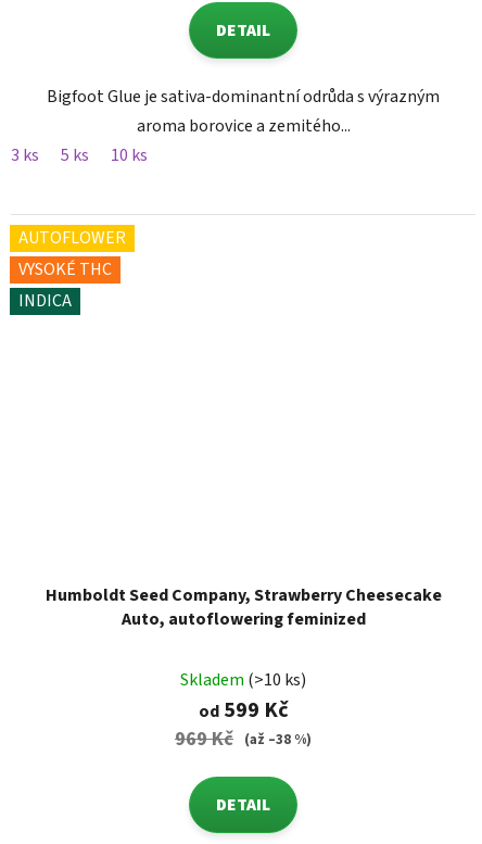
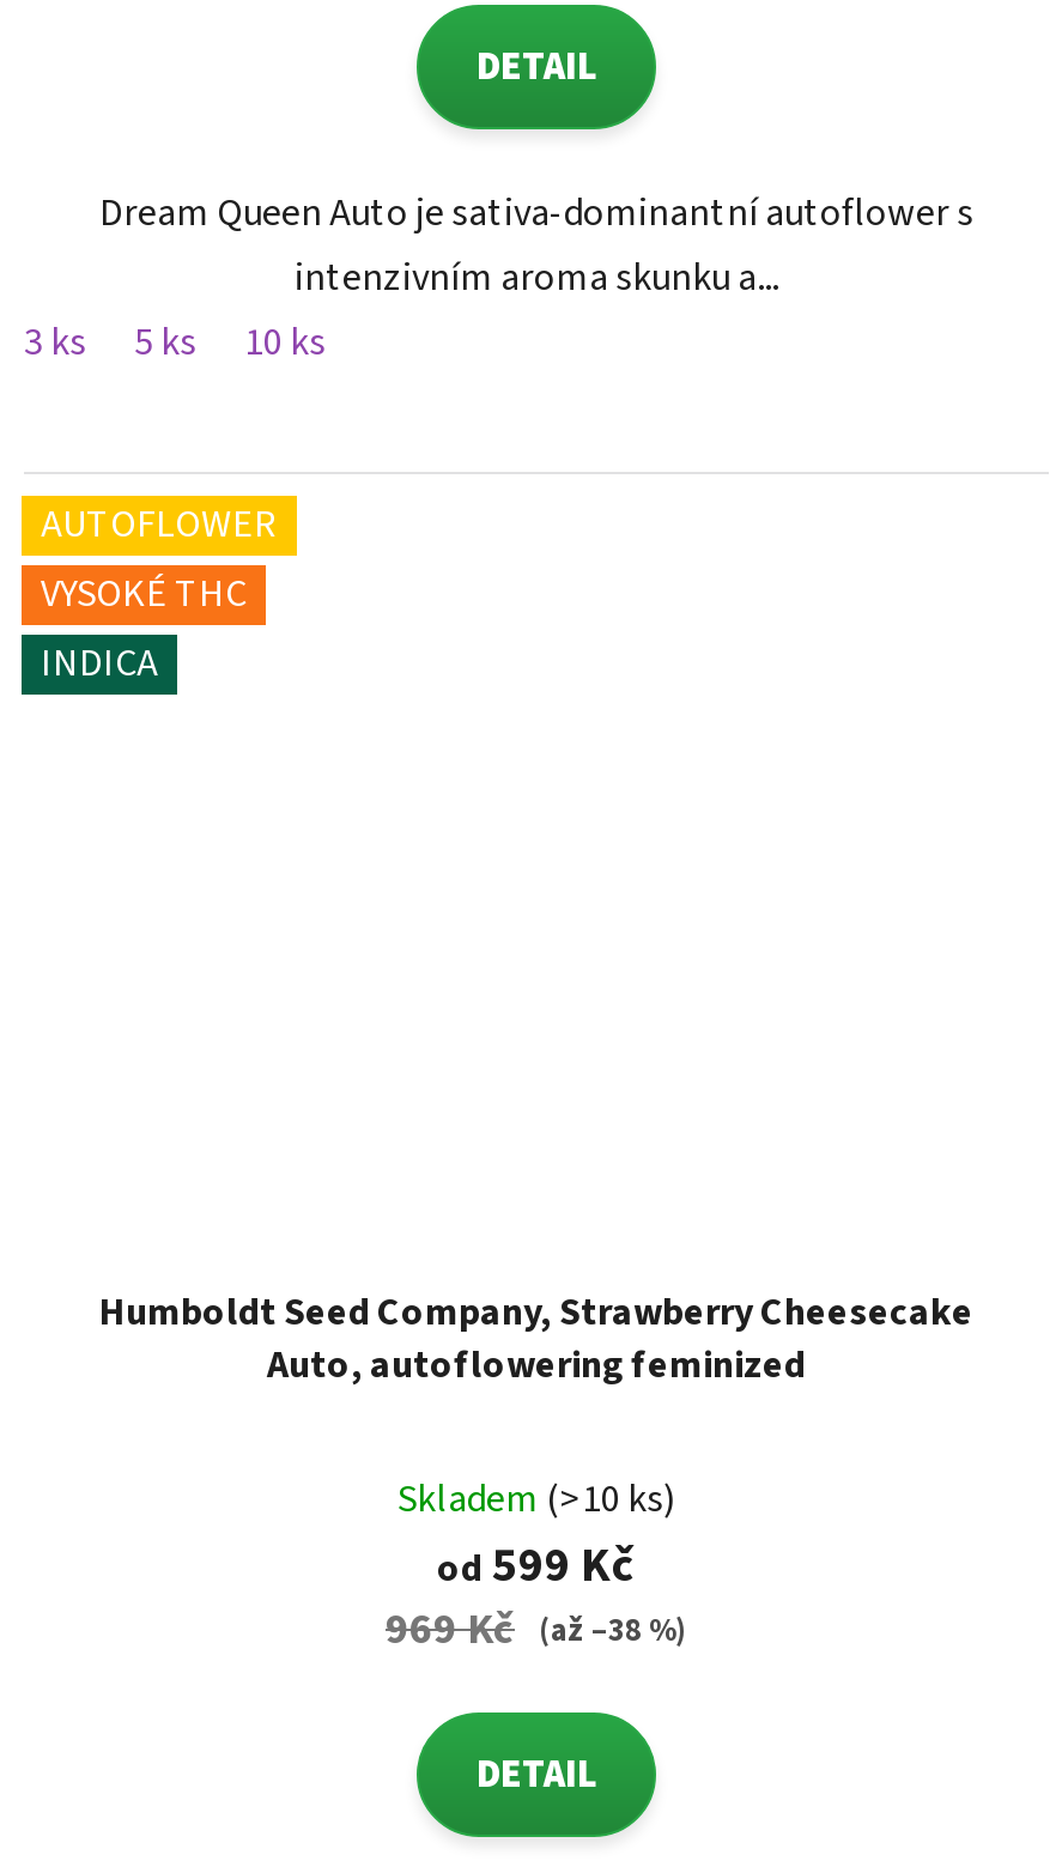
- Bigfoot Glue je sativa-dominantní odrůda s výrazným
- aroma borovice a zemitého...
+ Dream Queen Auto je sativa-dominantní autoflower s
+ intenzivním aroma skunku a...
